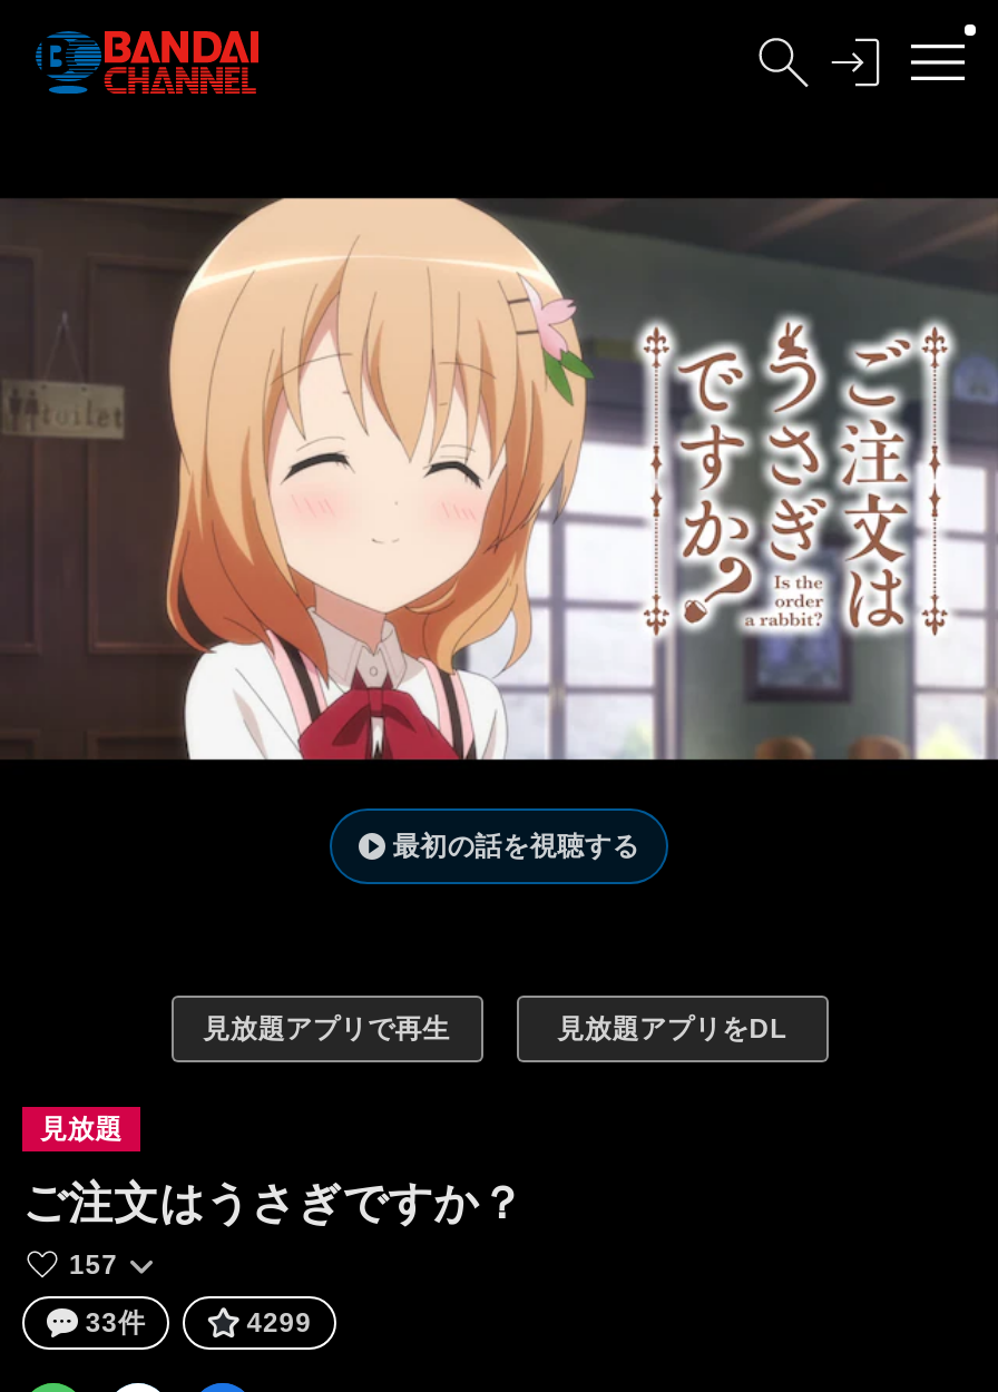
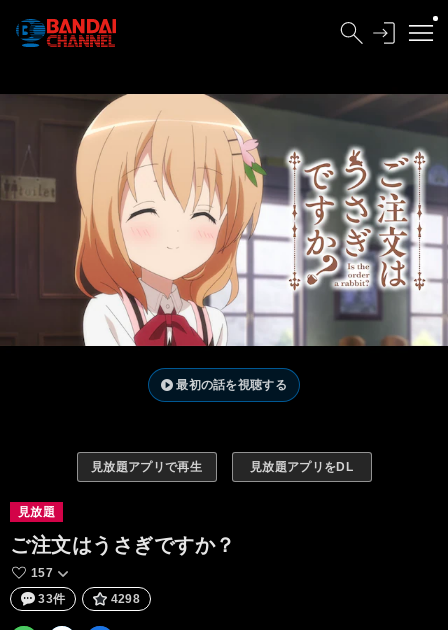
- 4299
+ 4298
